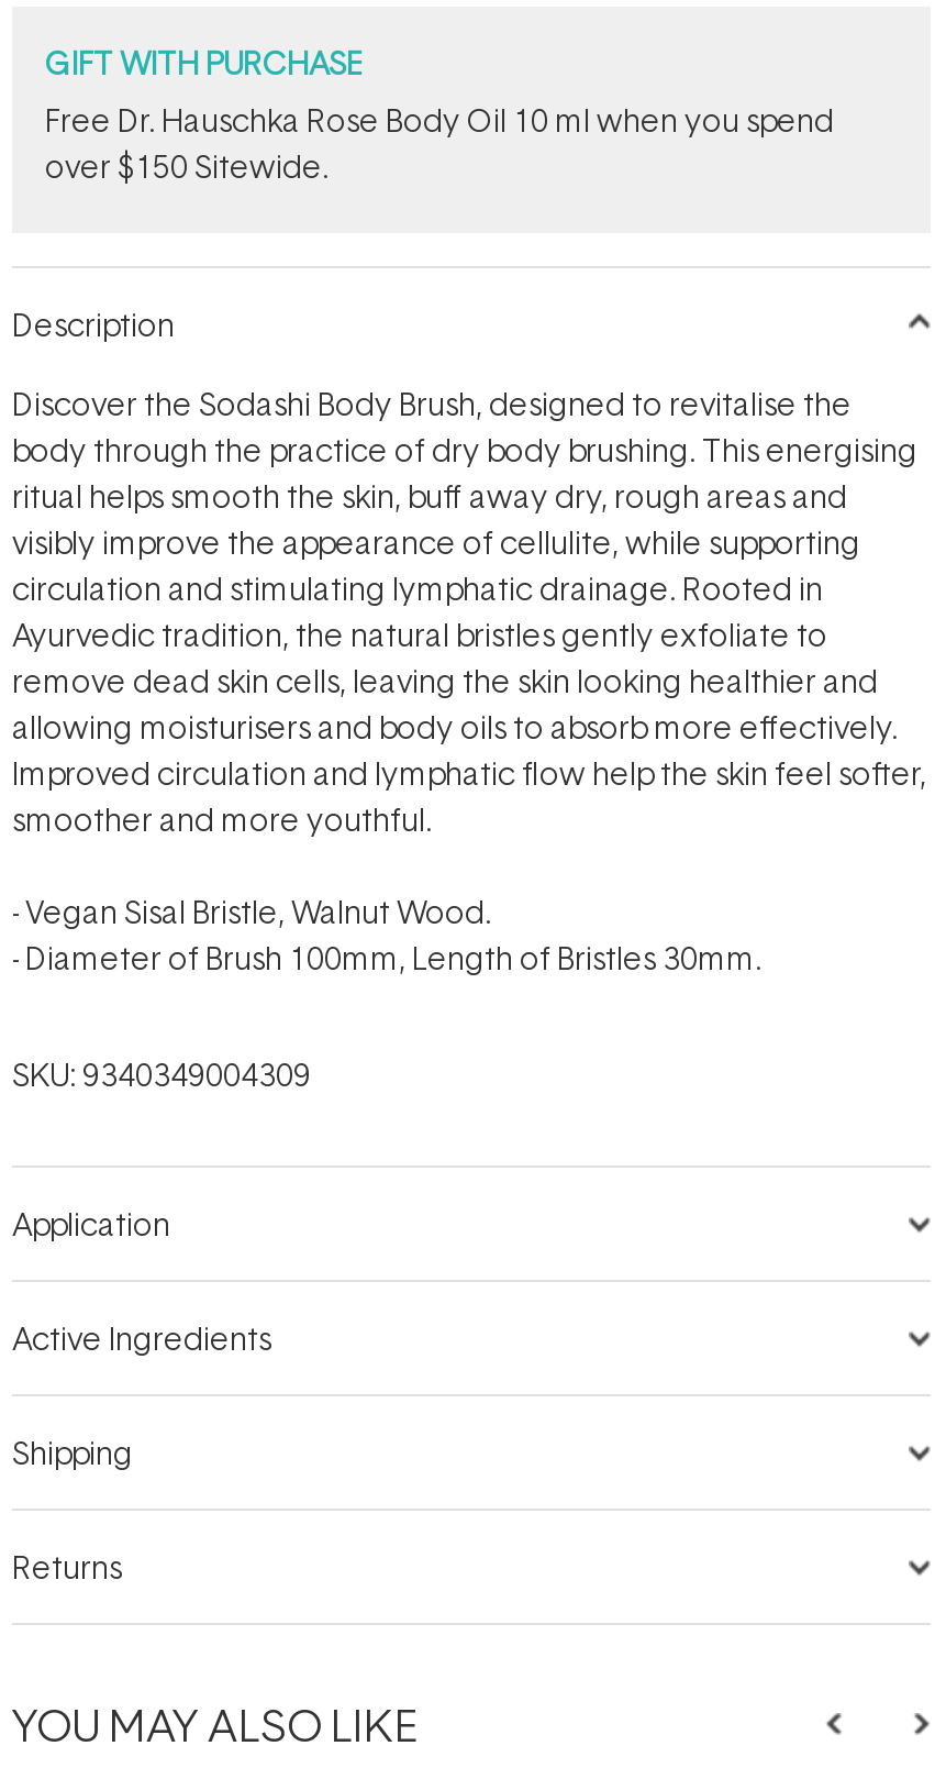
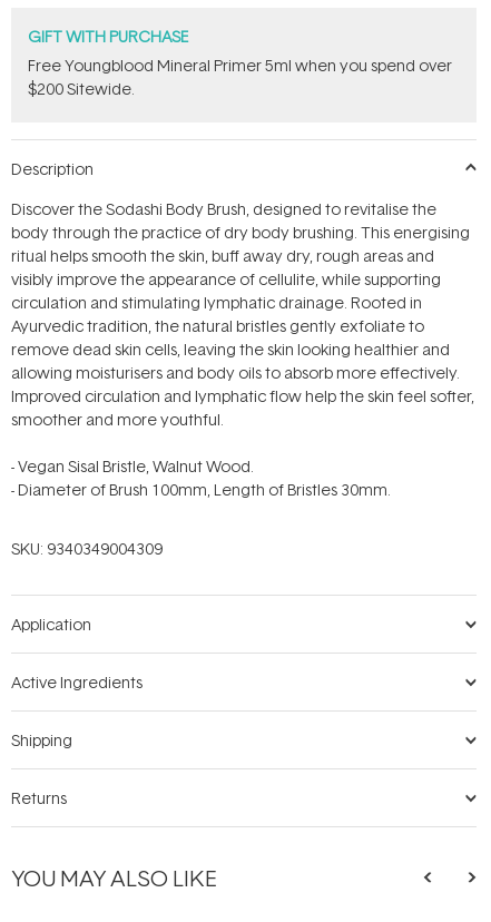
- Free Dr. Hauschka Rose Body Oil 10 ml when you spend
- over $150 Sitewide.
+ Free Youngblood Mineral Primer 5ml when you spend over
+ $200 Sitewide.
